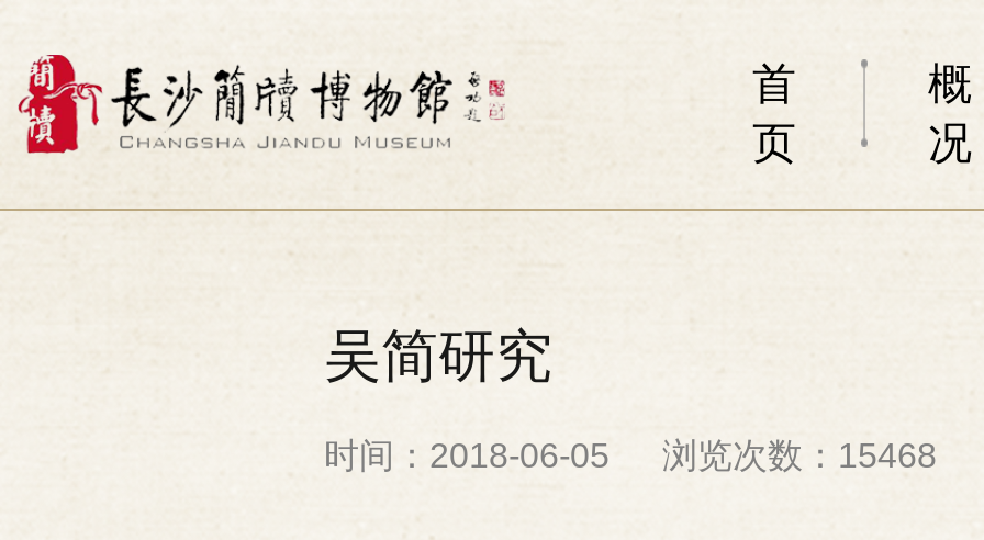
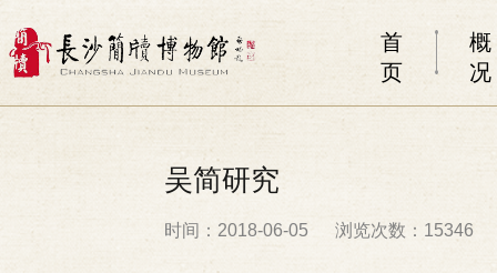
- 时间：2018-06-05 浏览次数：15468
+ 时间：2018-06-05 浏览次数：15346
